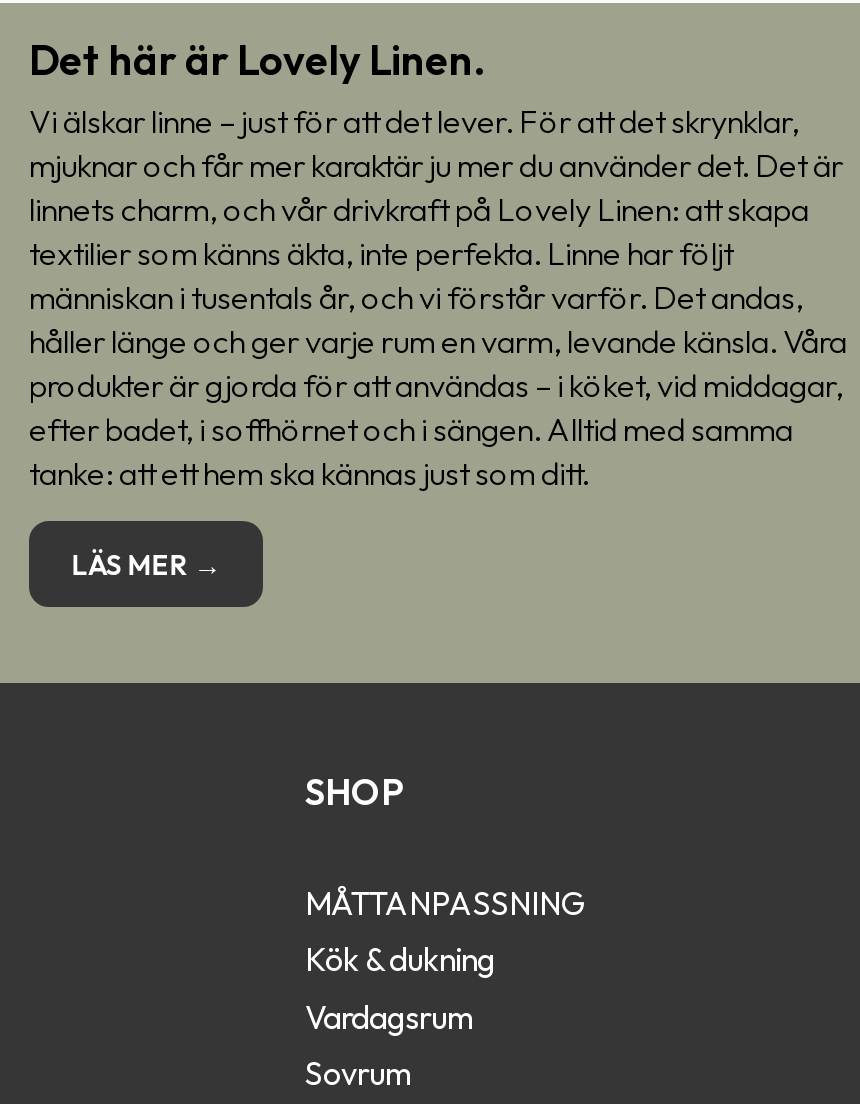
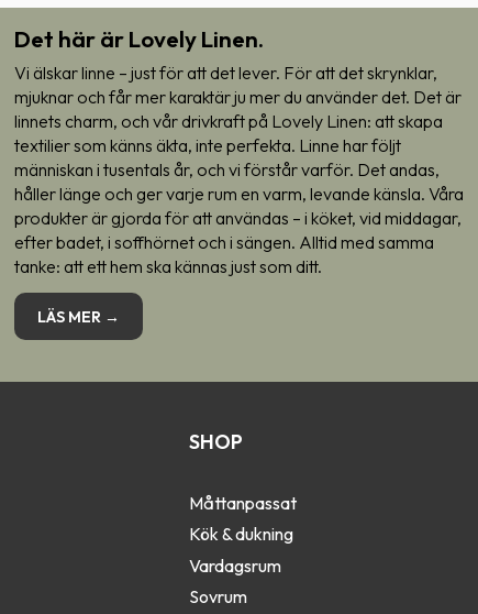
- MÅTTANPASSNING
+ Måttanpassat
